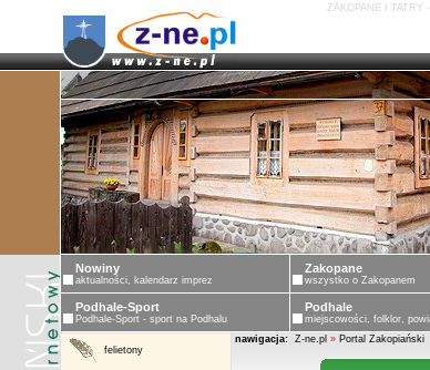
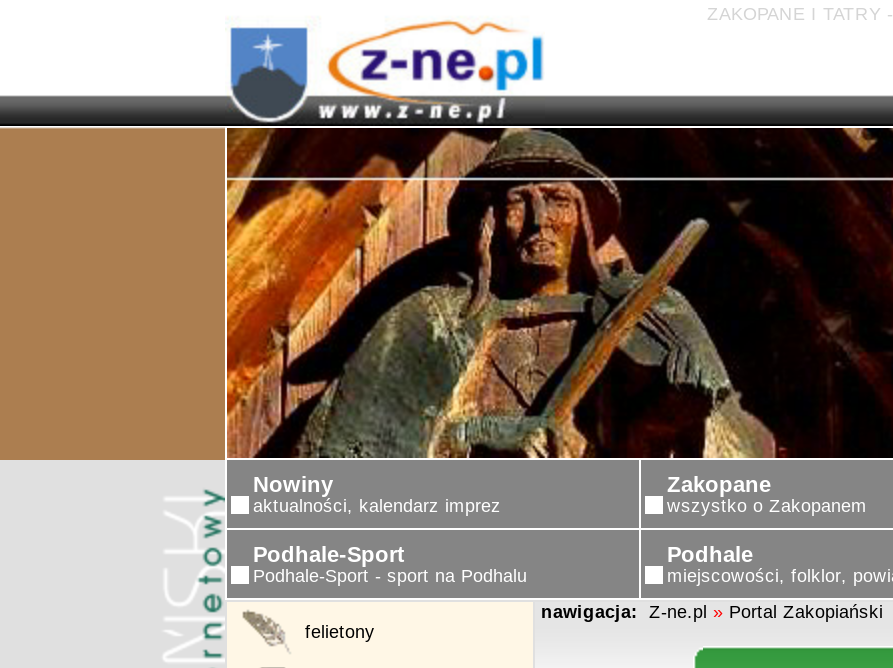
- [image]
+ [image]
